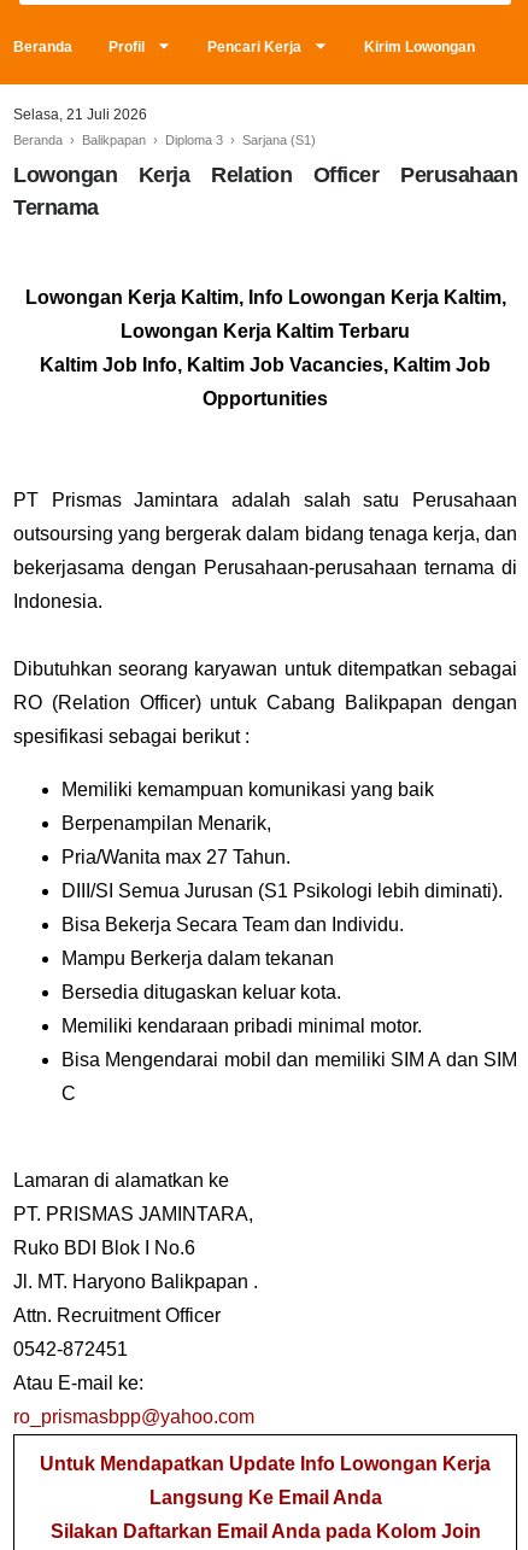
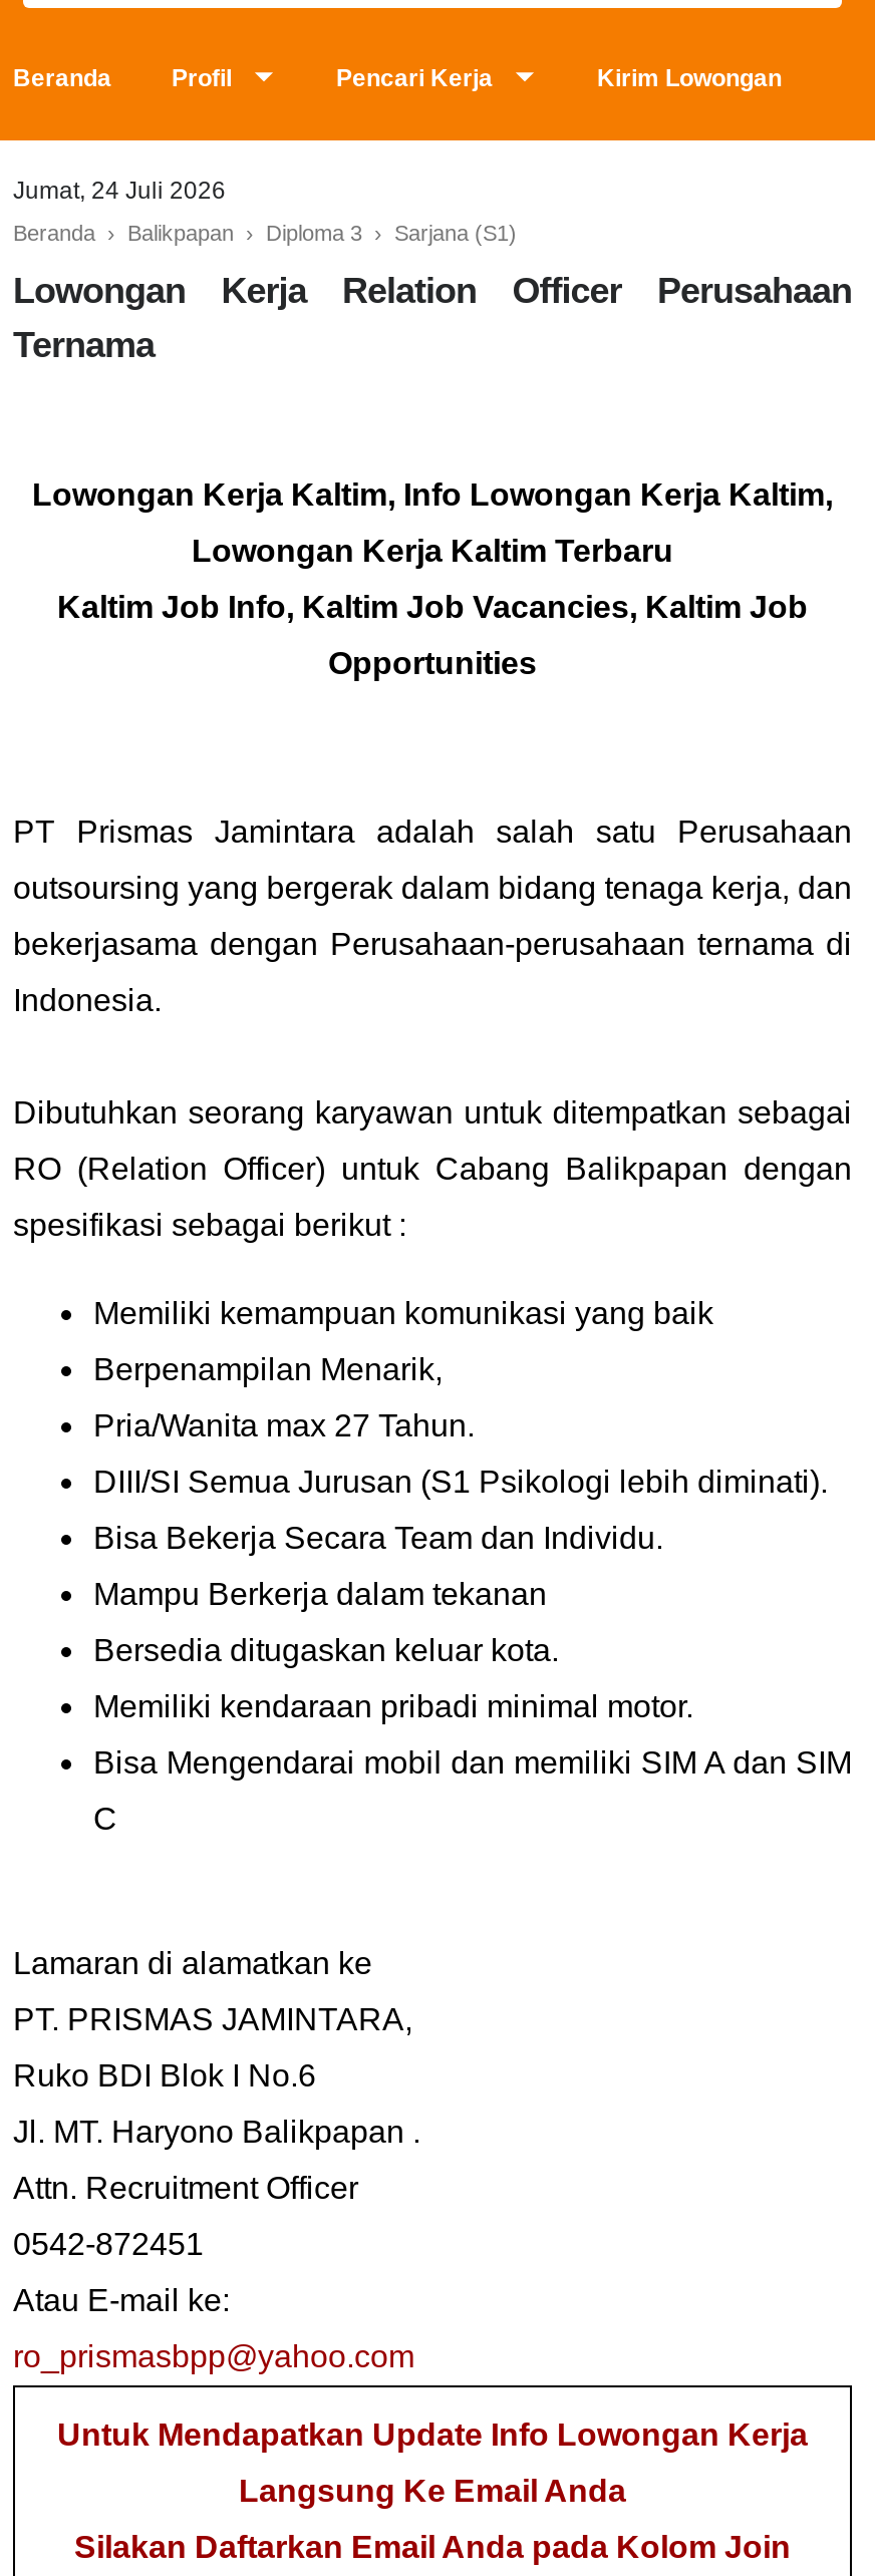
- Selasa, 21 Juli 2026
+ Jumat, 24 Juli 2026
